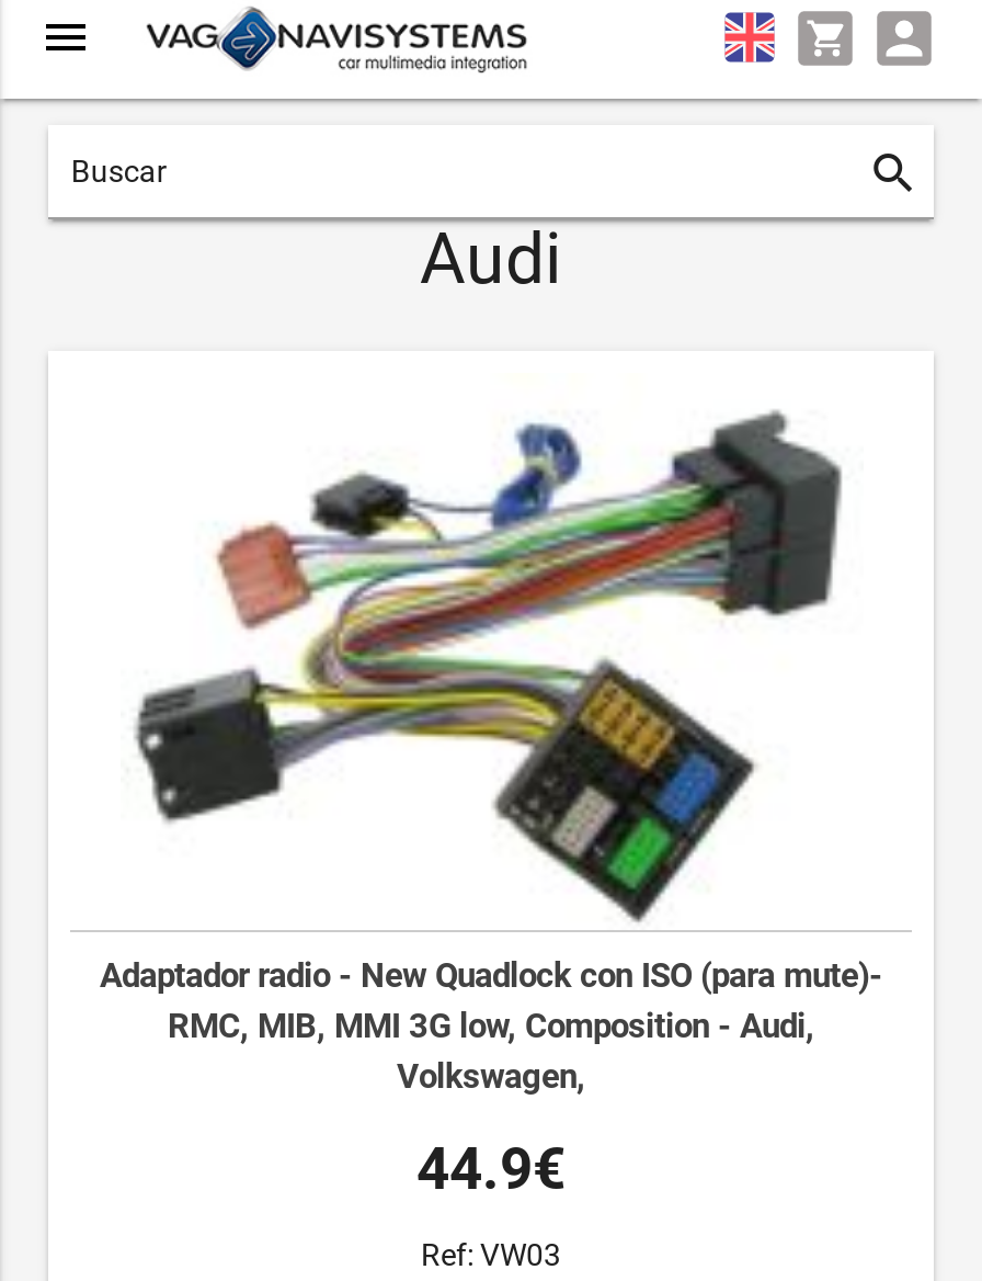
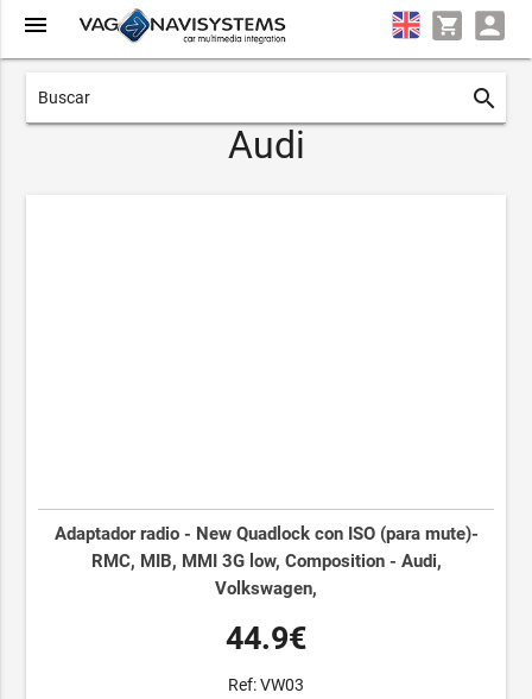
- [image]
